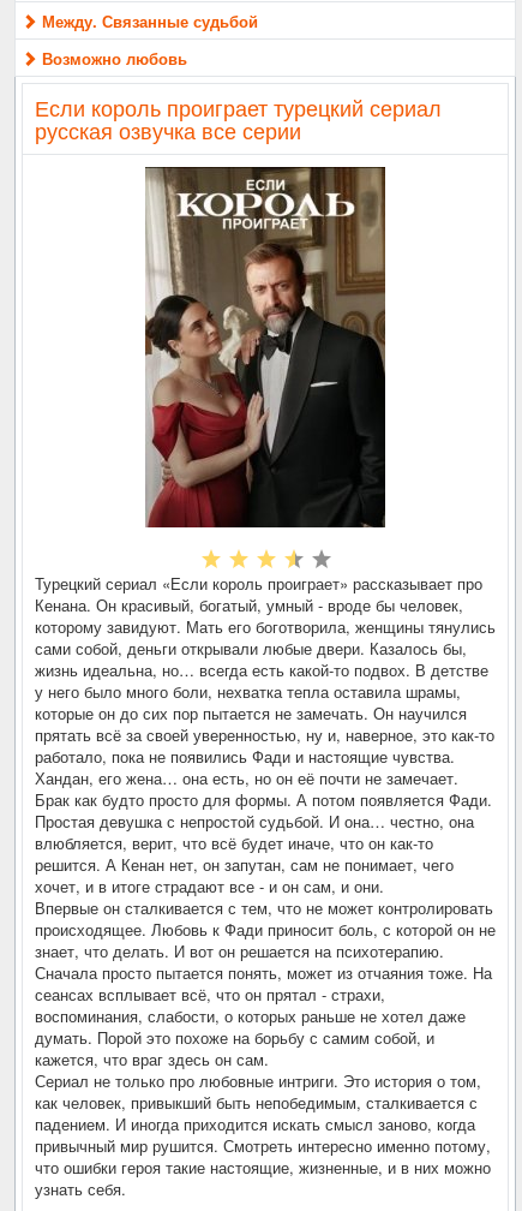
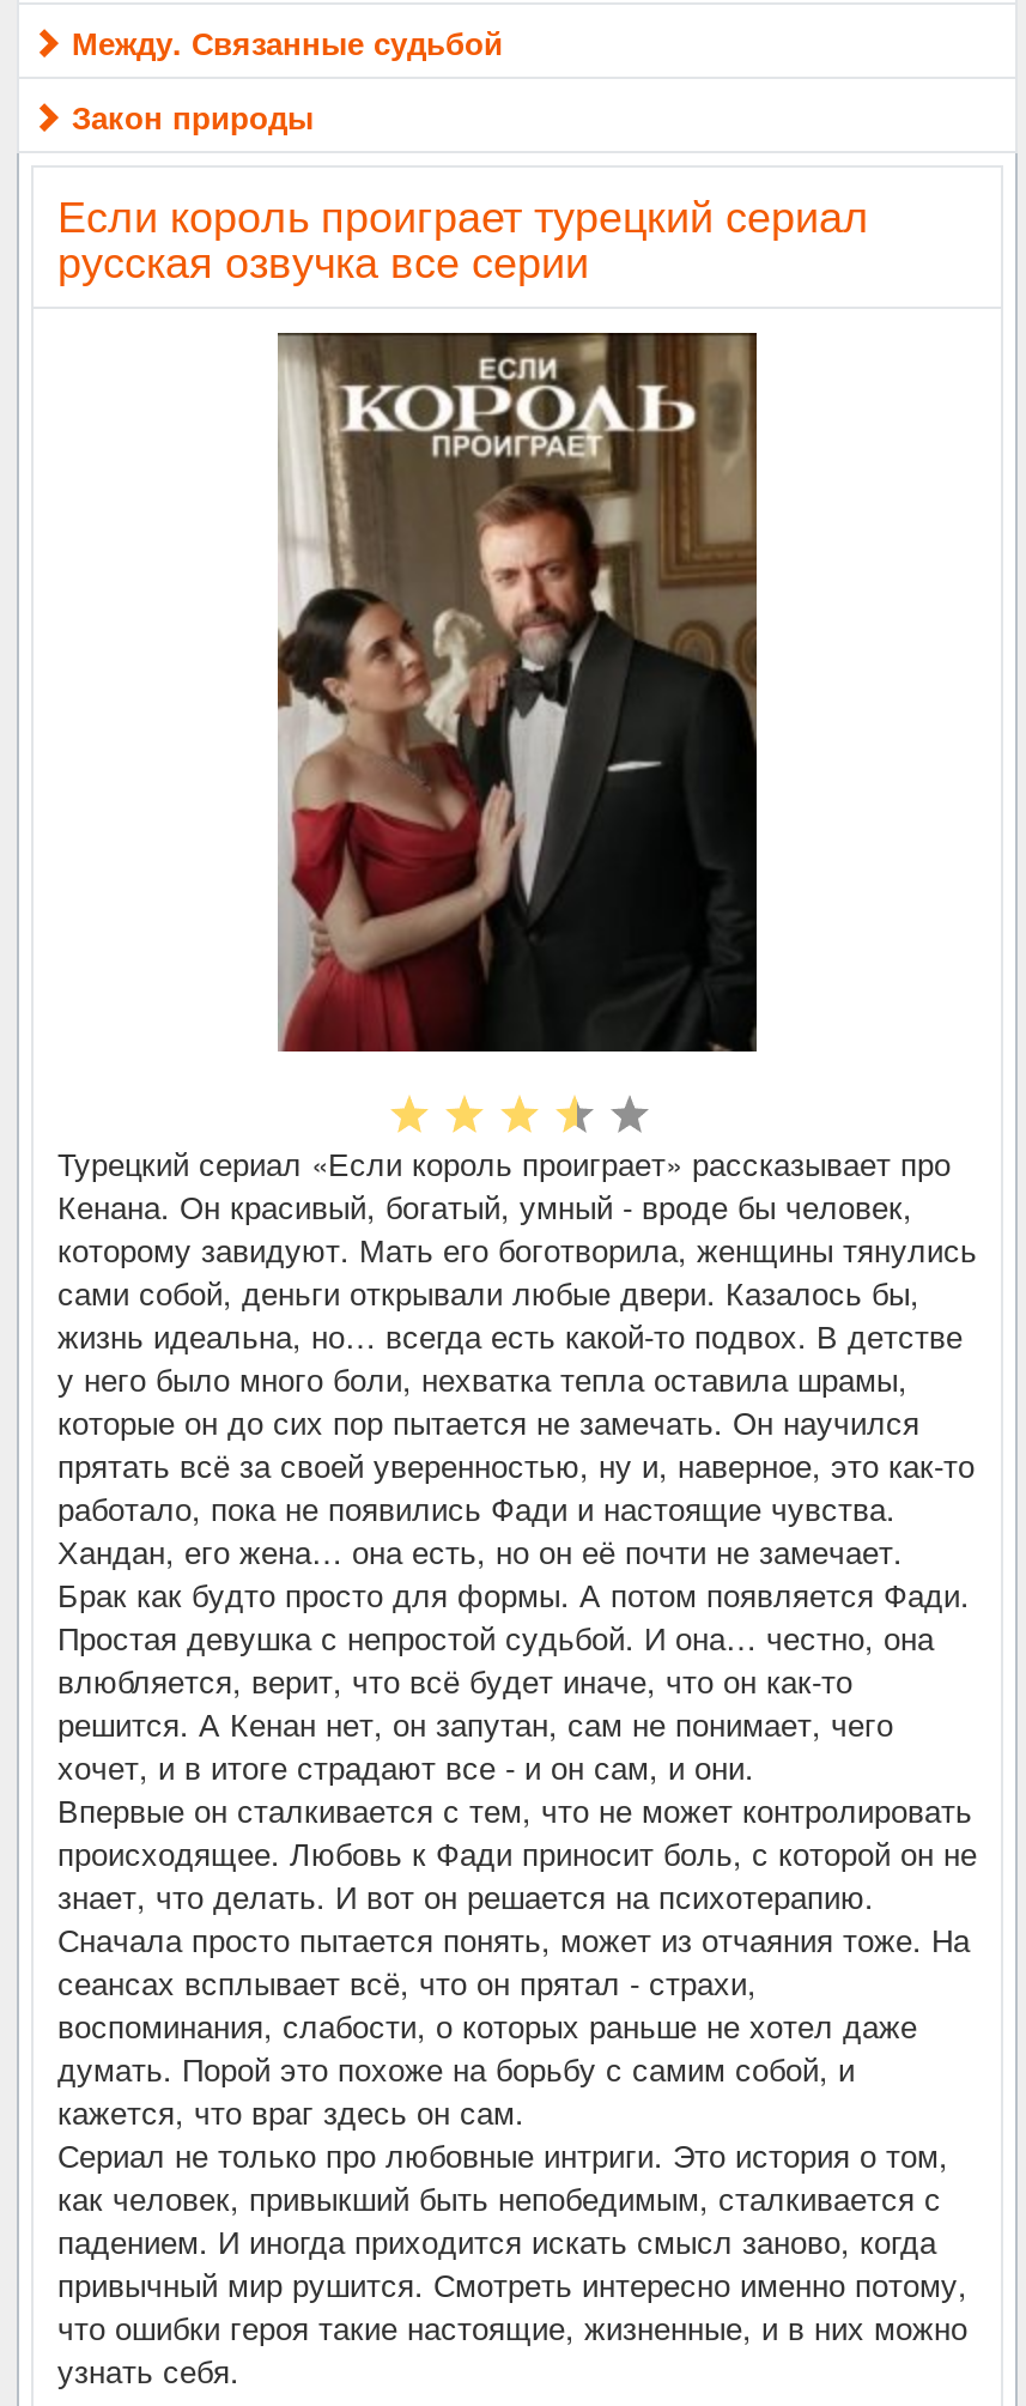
- Возможно любовь
+ Закон природы
